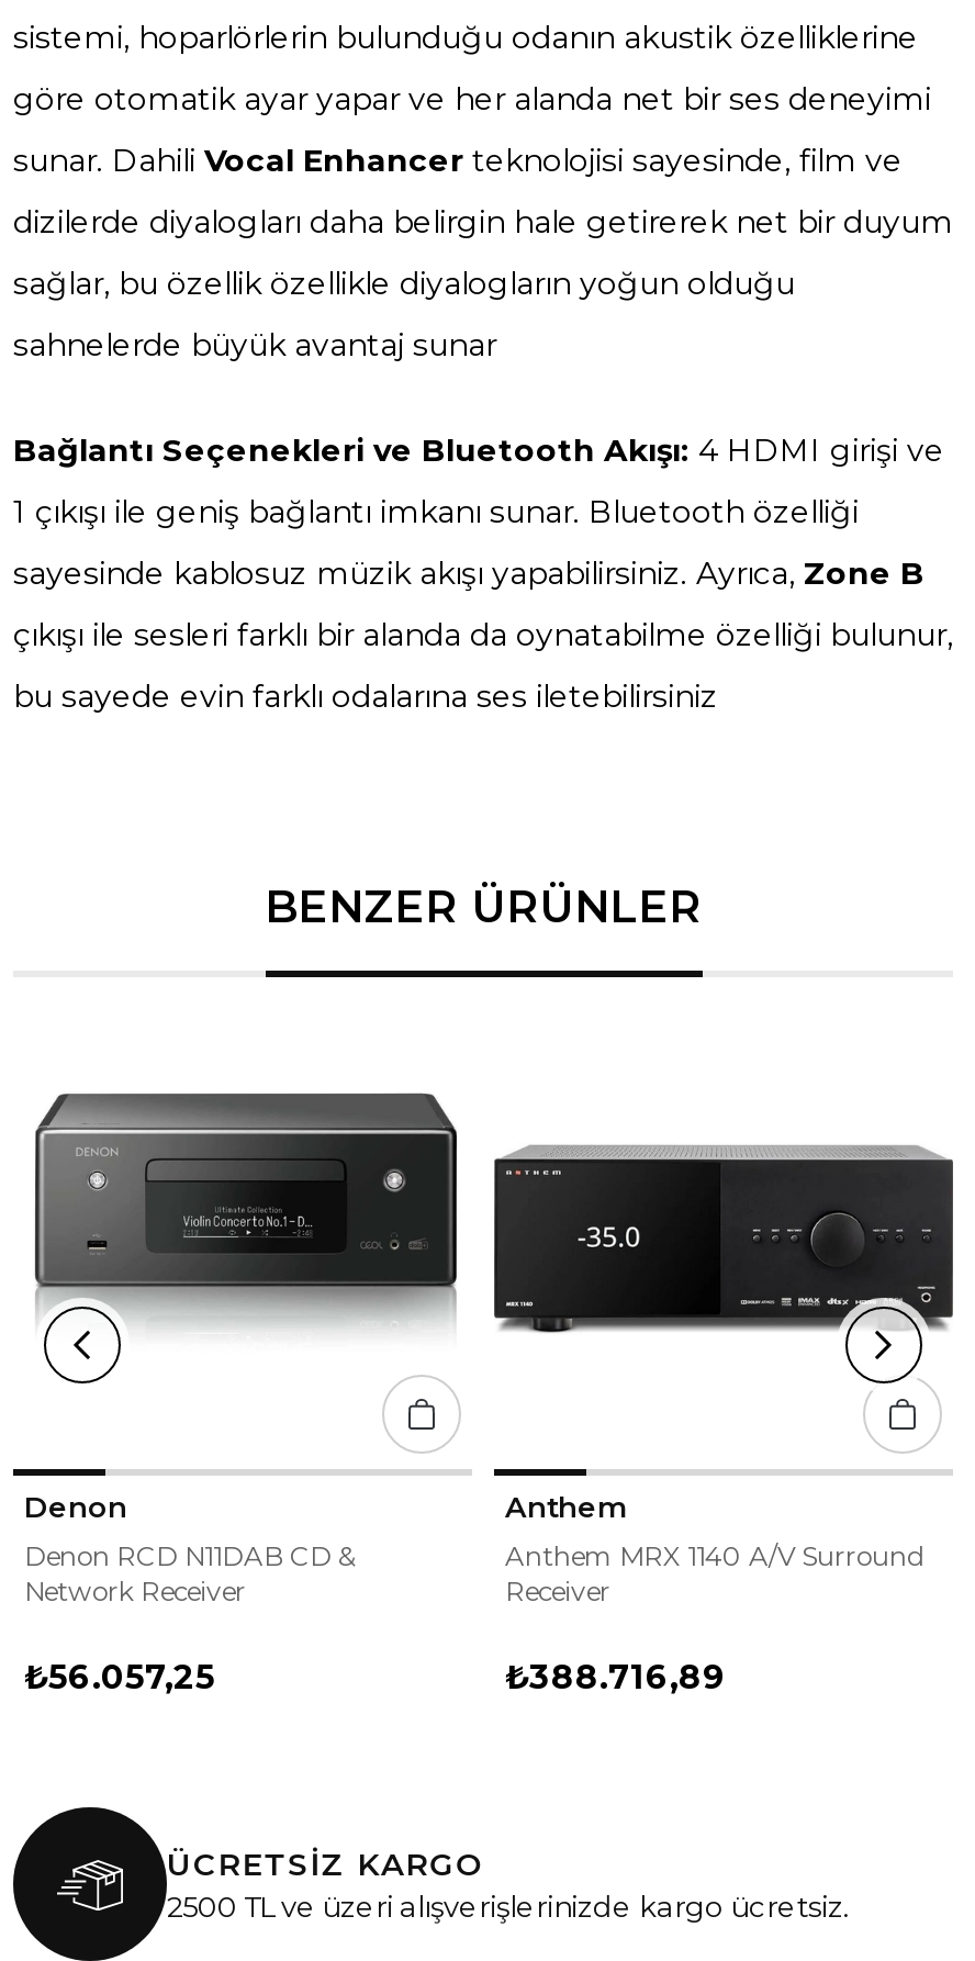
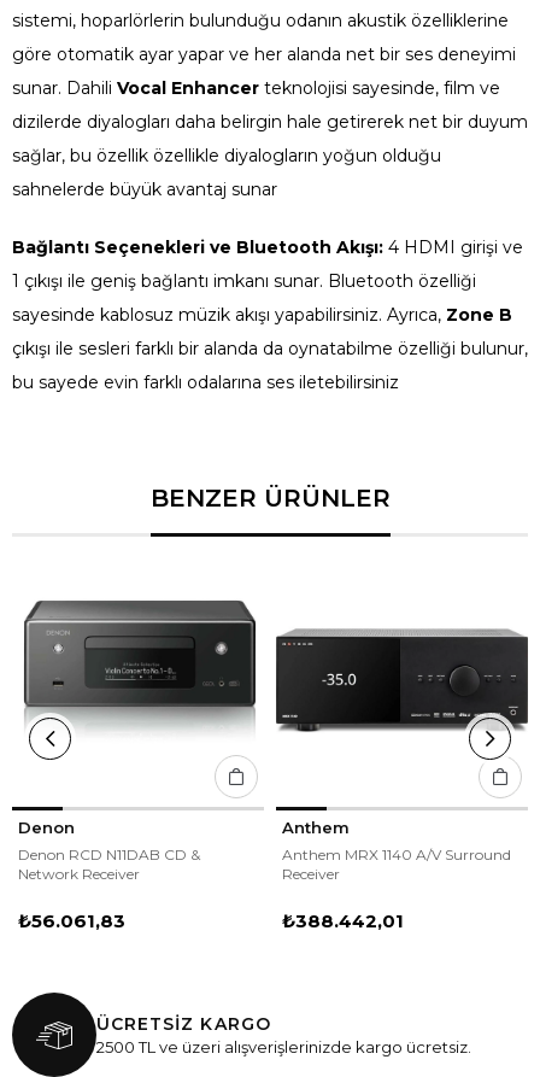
- ₺56.057,25
+ ₺56.061,83

- ₺388.716,89
+ ₺388.442,01
